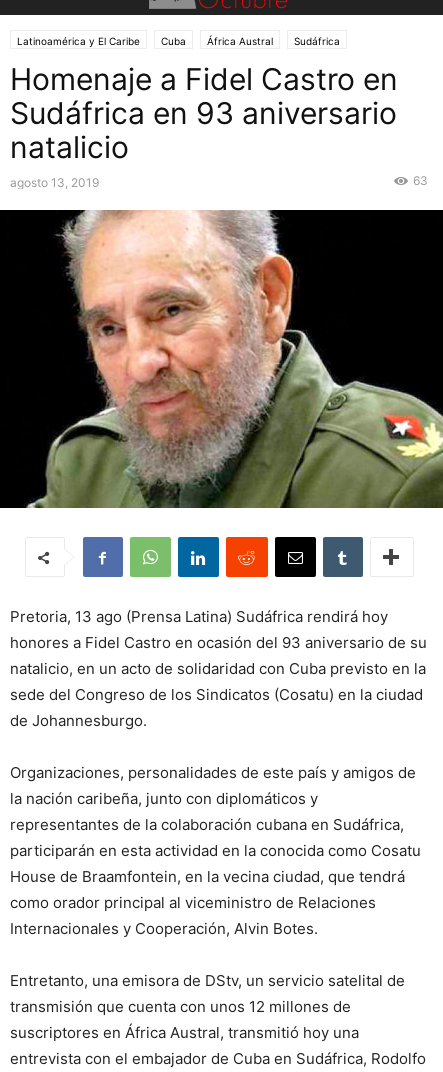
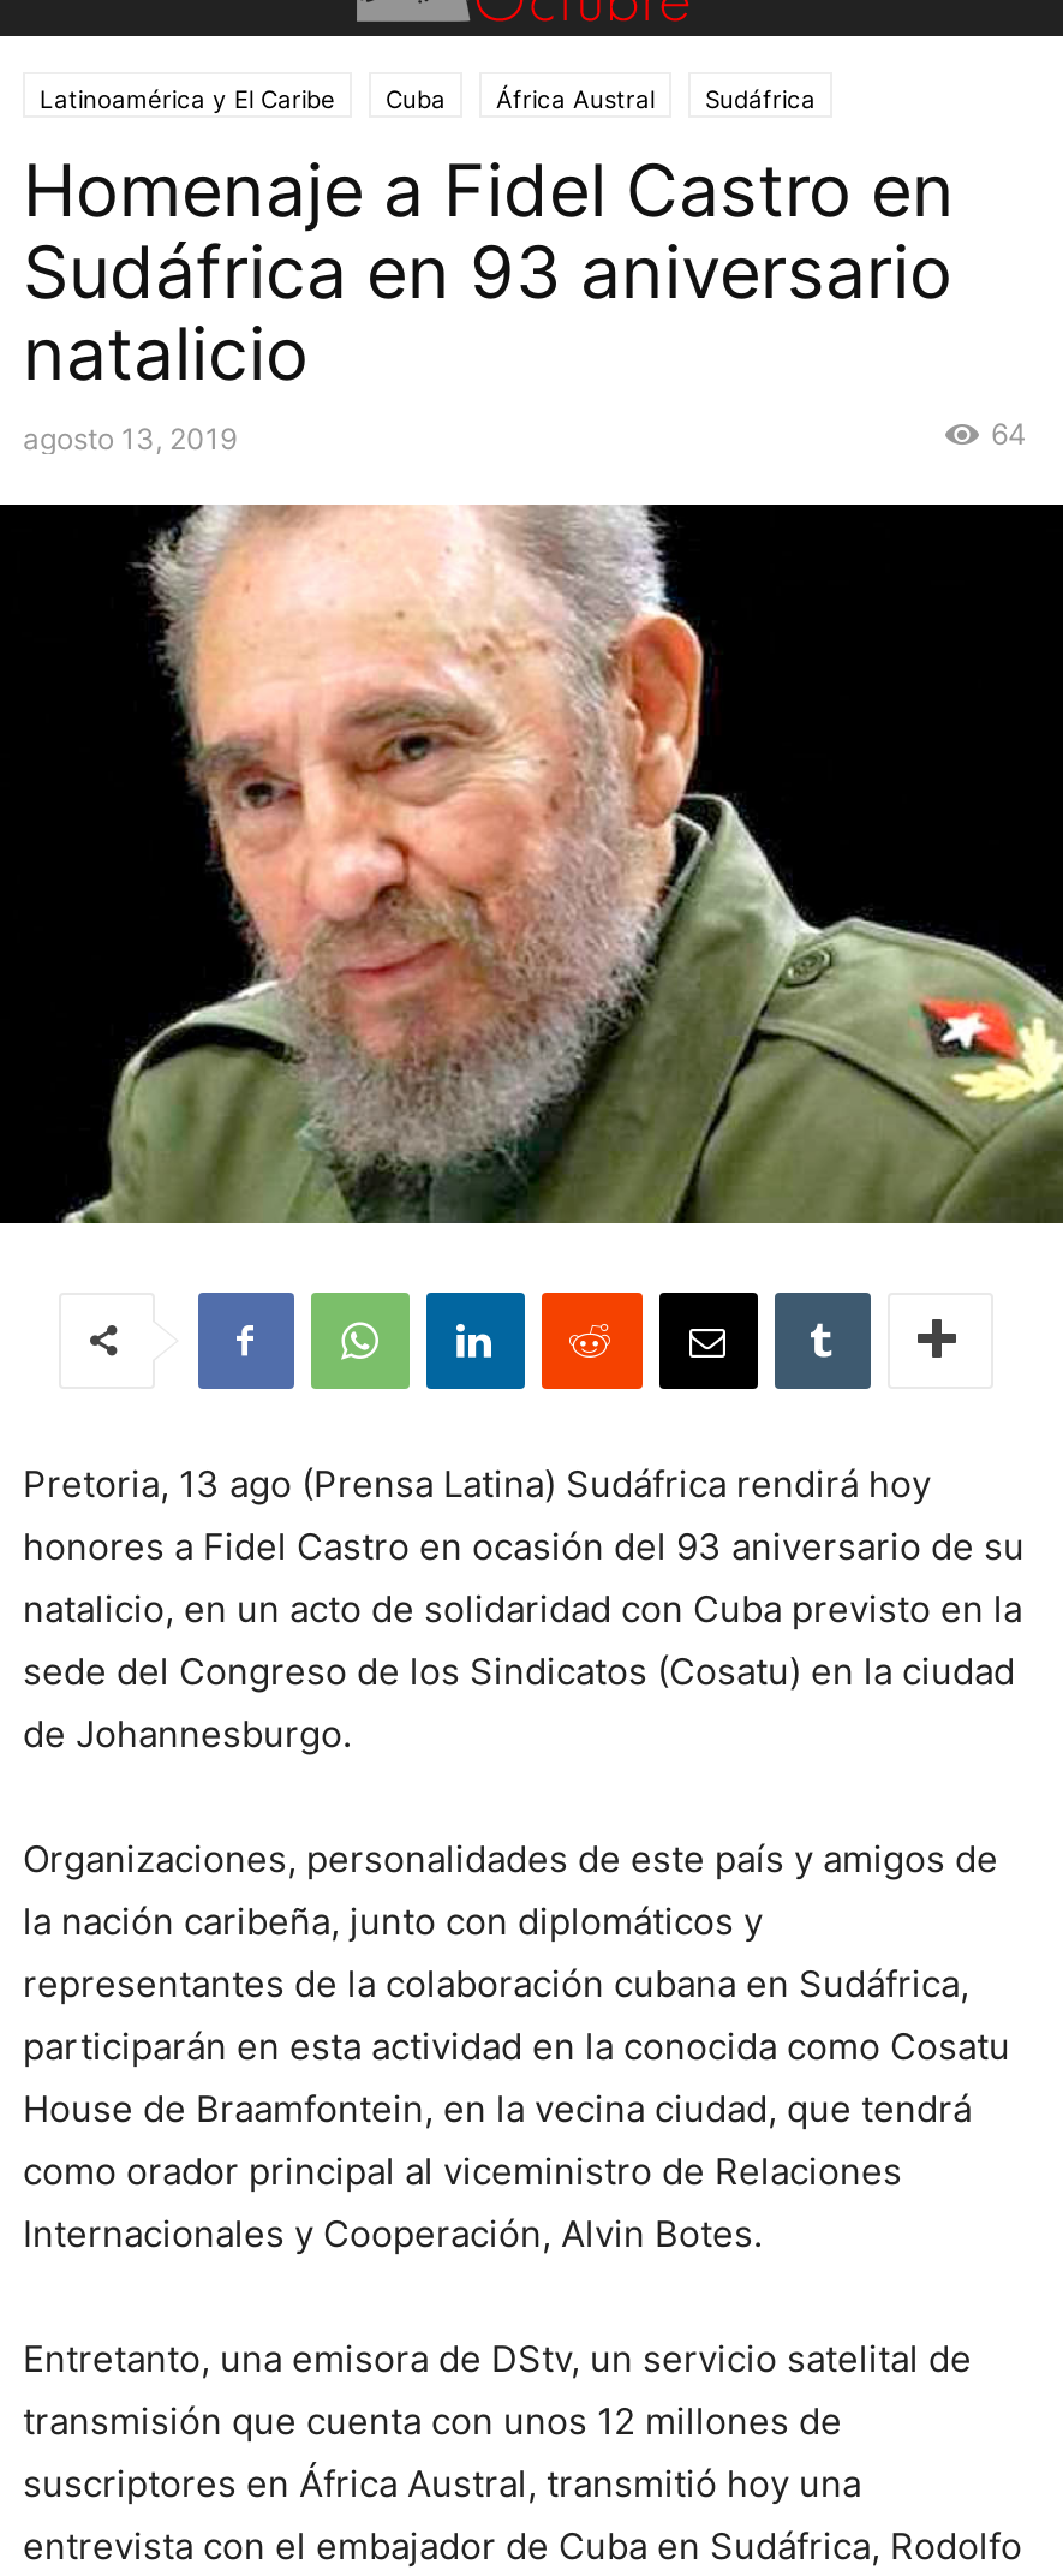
- 63
+ 64
